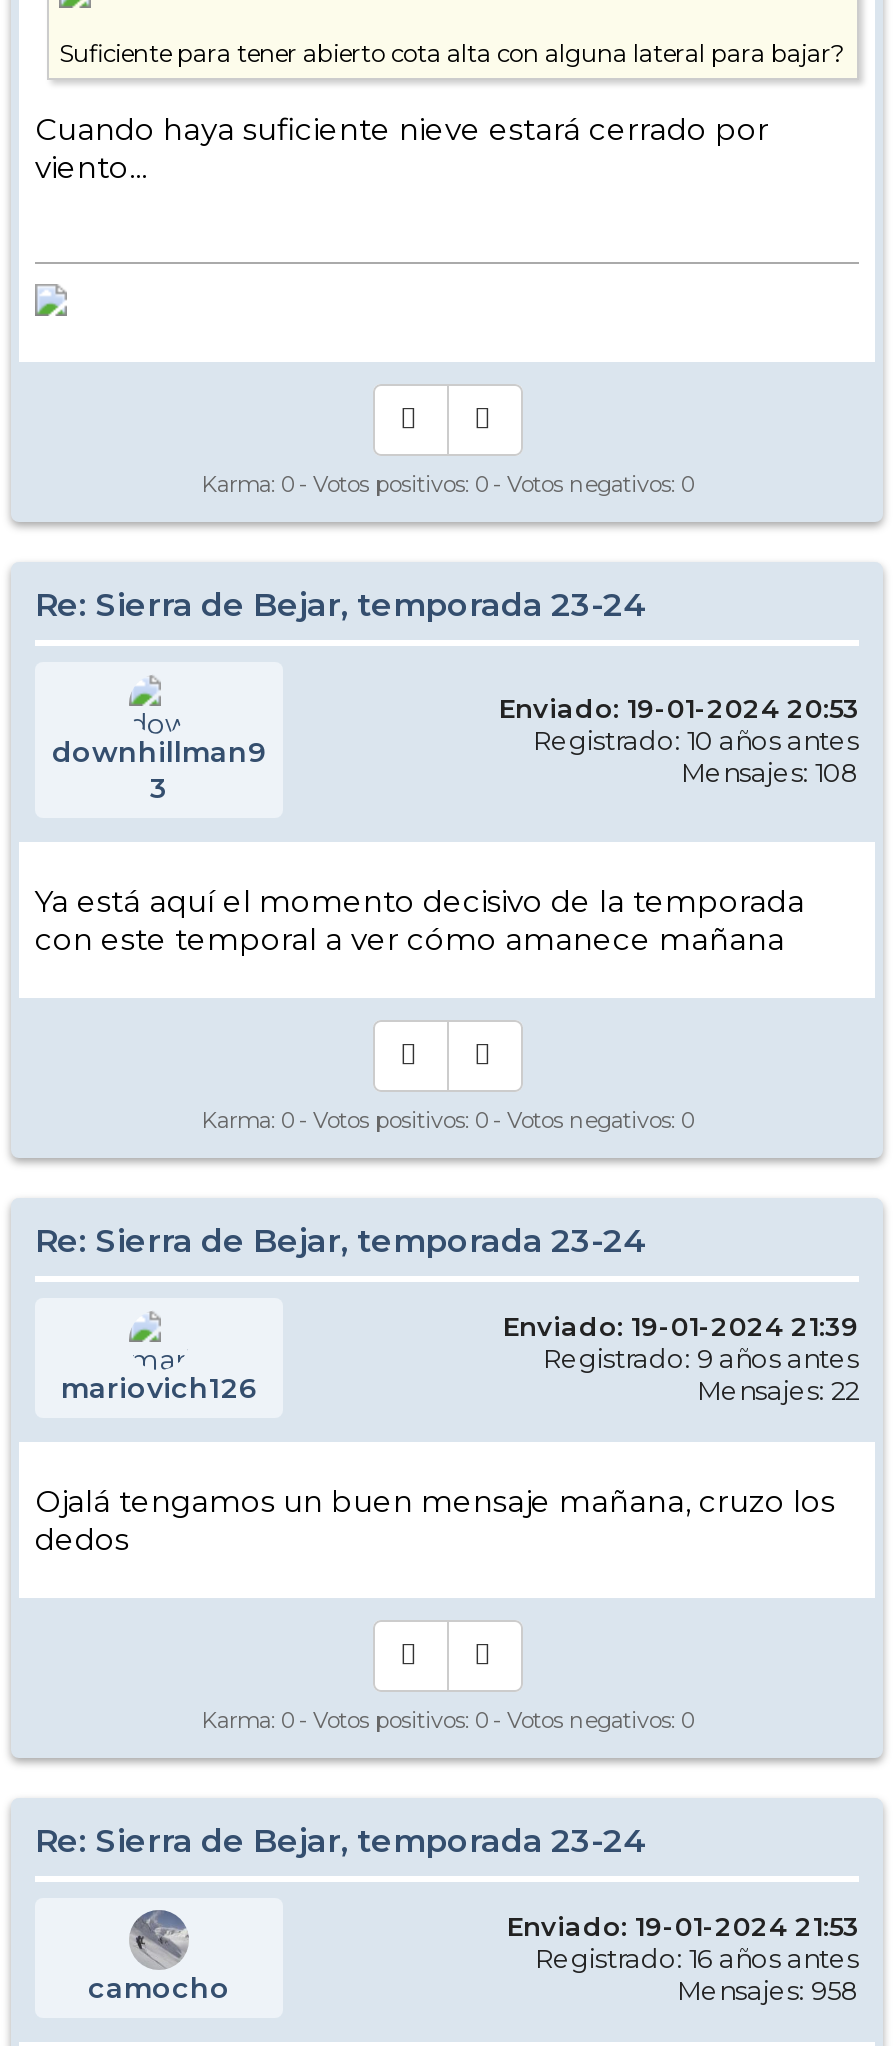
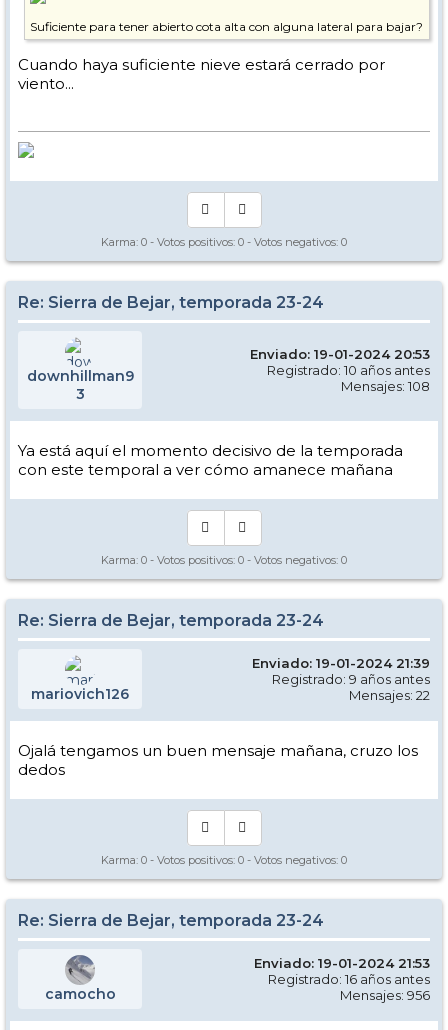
- Mensajes: 958
+ Mensajes: 956
